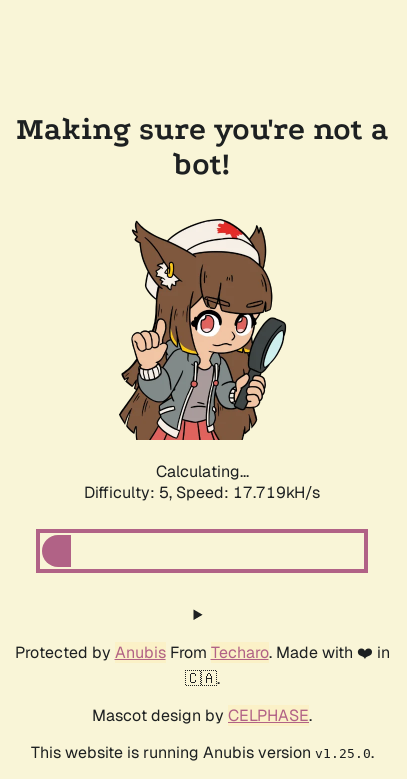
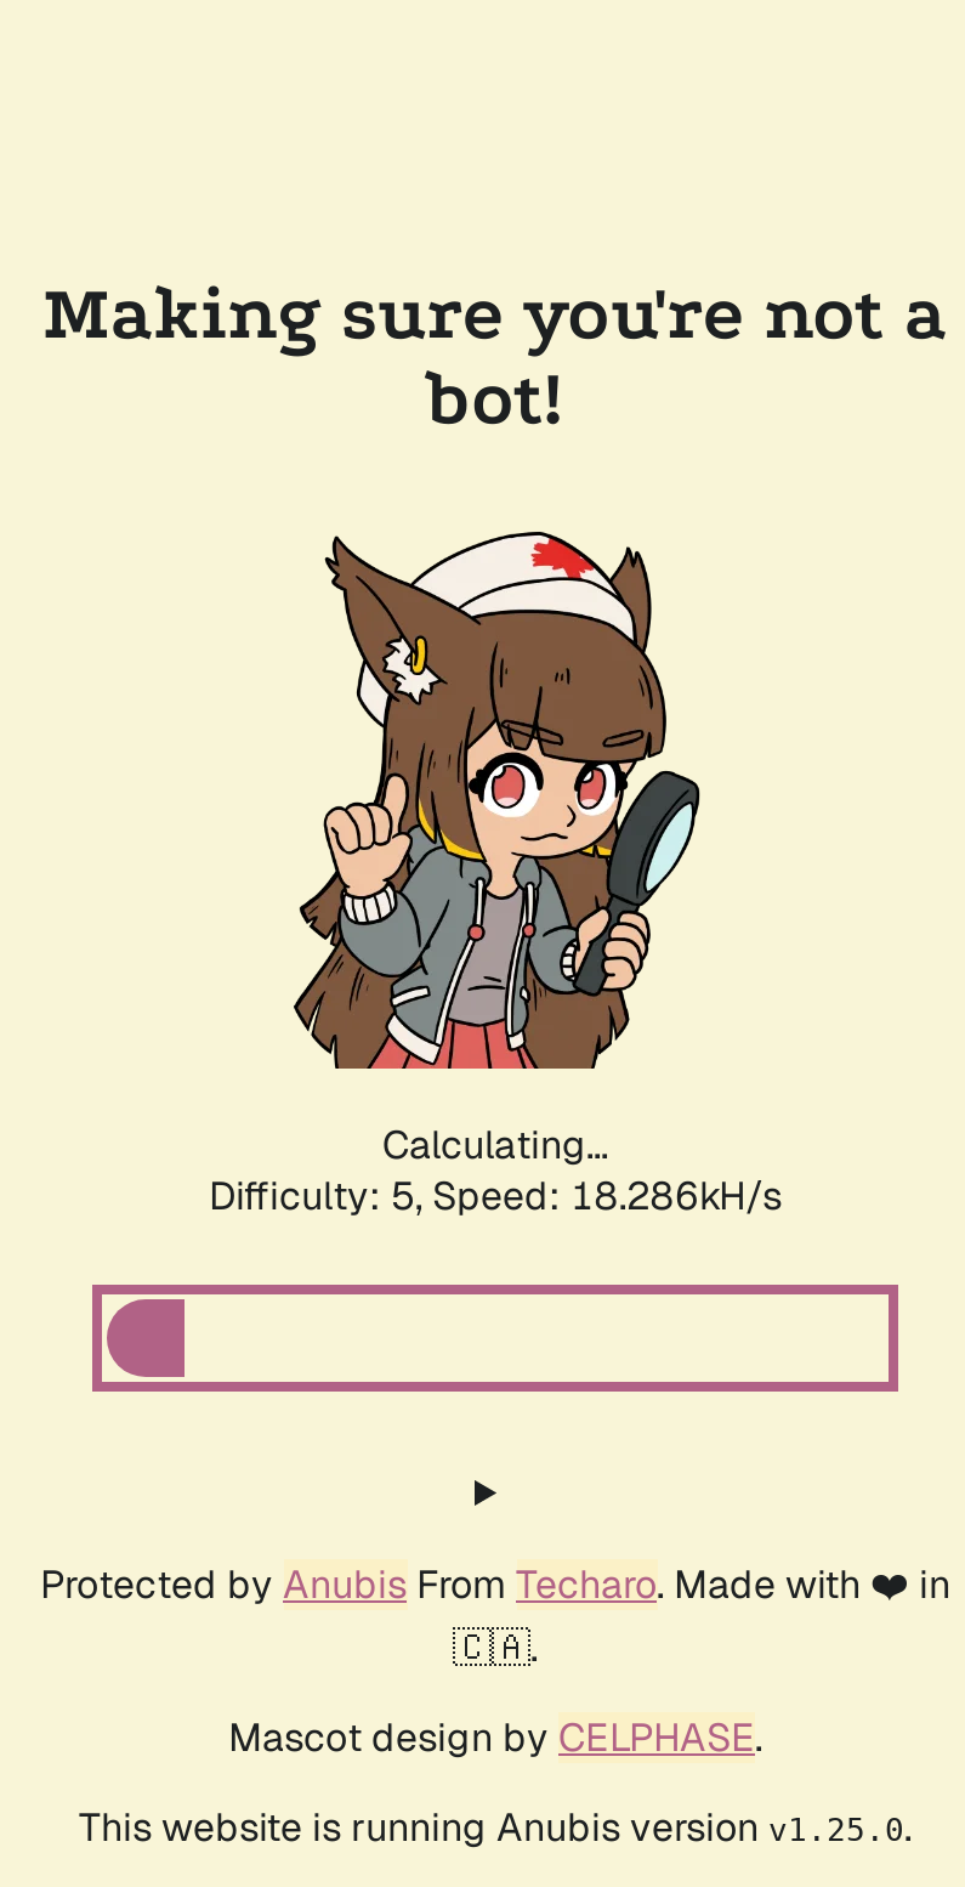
- Difficulty: 5, Speed: 17.719kH/s
+ Difficulty: 5, Speed: 18.286kH/s
